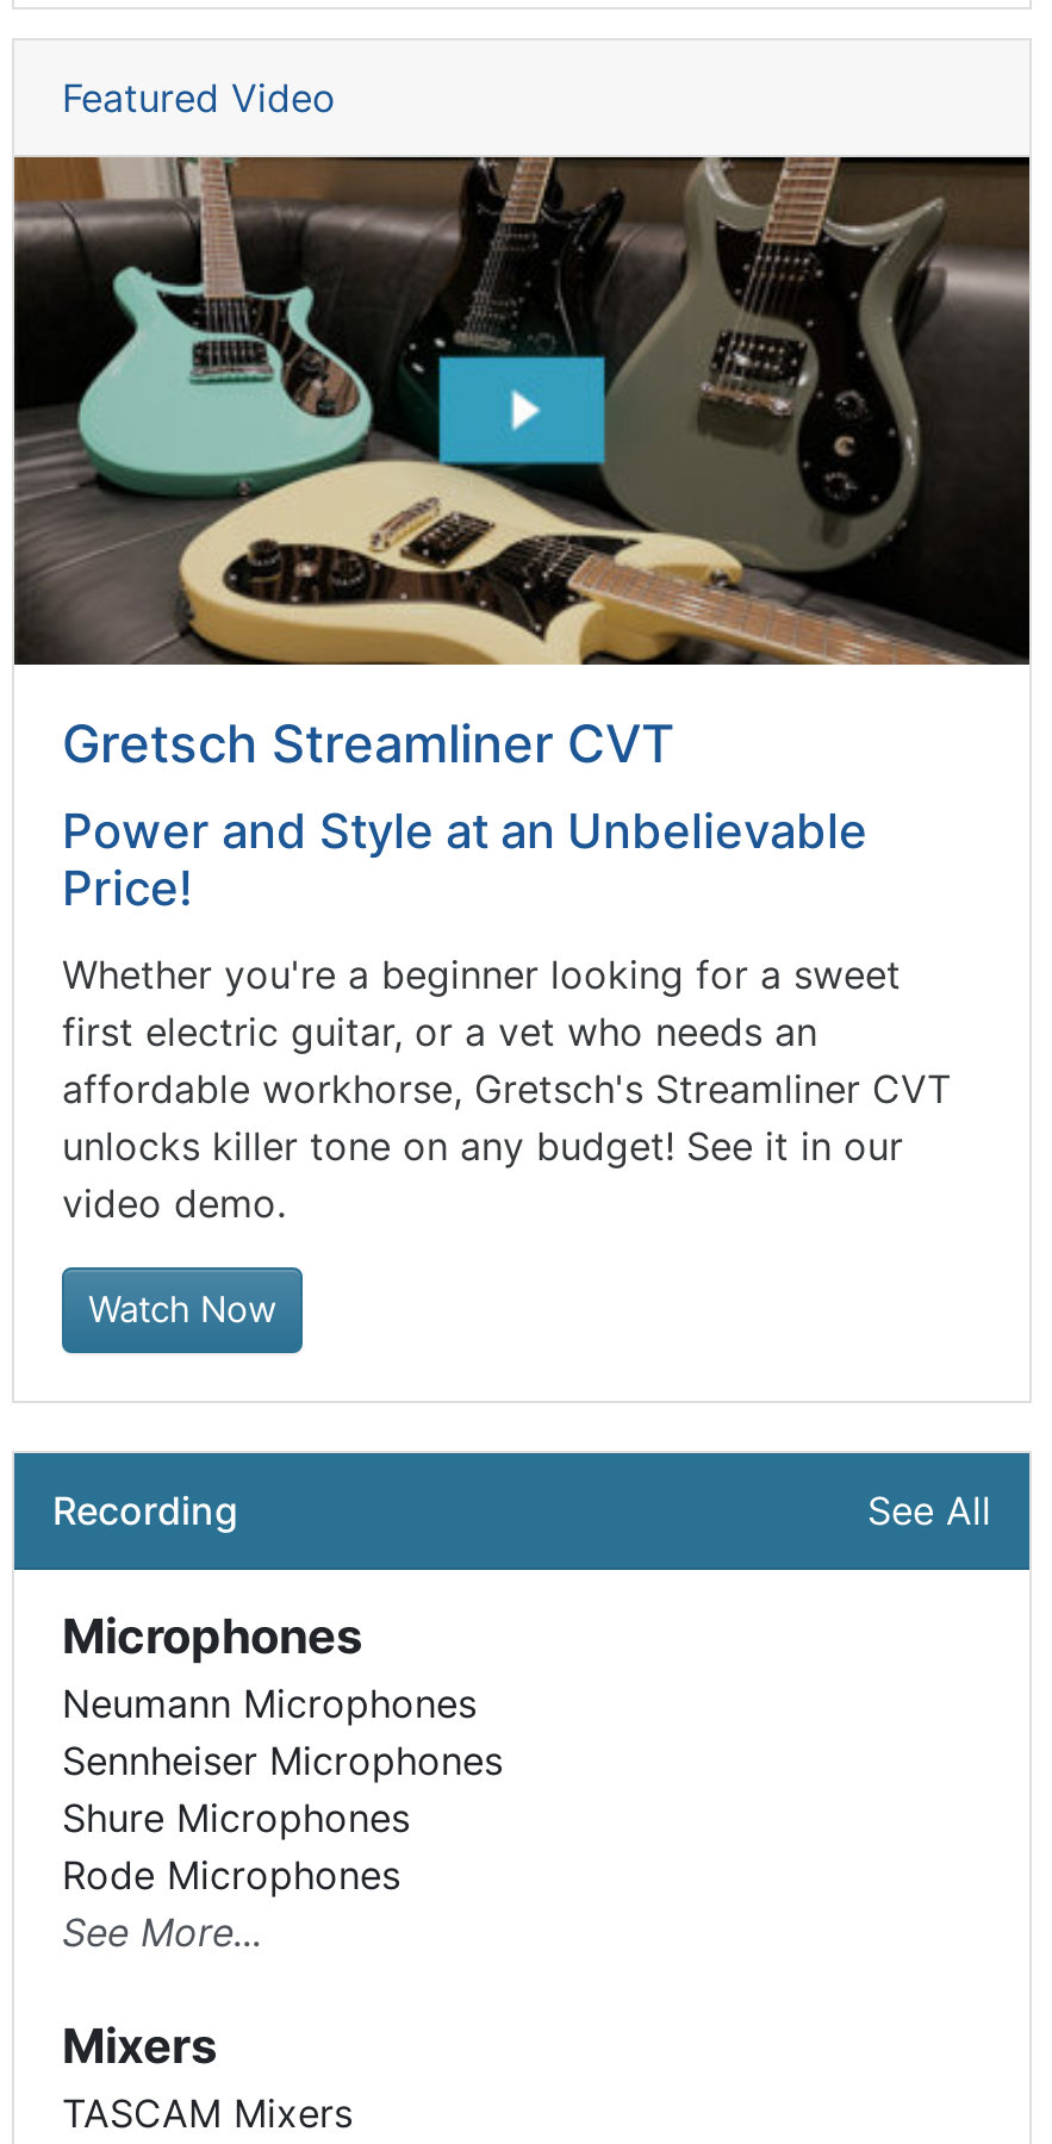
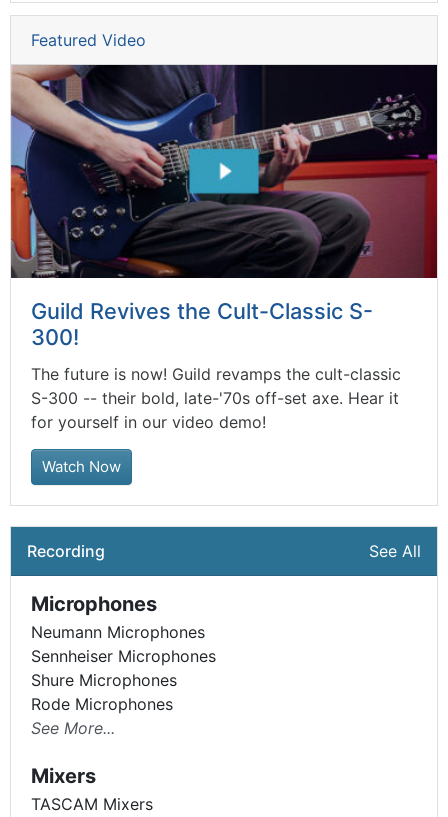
- [image]
- Gretsch Streamliner CVT
- Power and Style at an Unbelievable
- Price!
- Whether you're a beginner looking for a sweet
- first electric guitar, or a vet who needs an
- affordable workhorse, Gretsch's Streamliner CVT
- unlocks killer tone on any budget! See it in our
- video demo.
+ [image]
+ Guild Revives the Cult-Classic S-
+ 300!
+ The future is now! Guild revamps the cult-classic
+ S-300 -- their bold, late-'70s off-set axe. Hear it
+ for yourself in our video demo!
